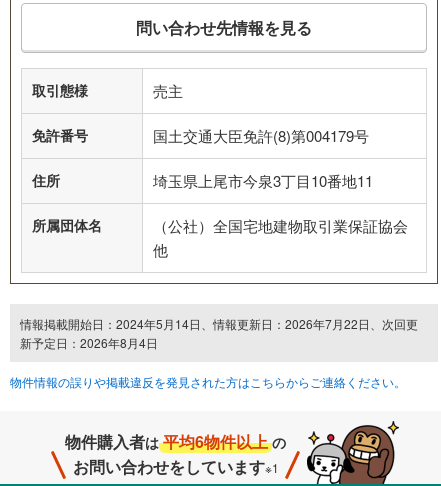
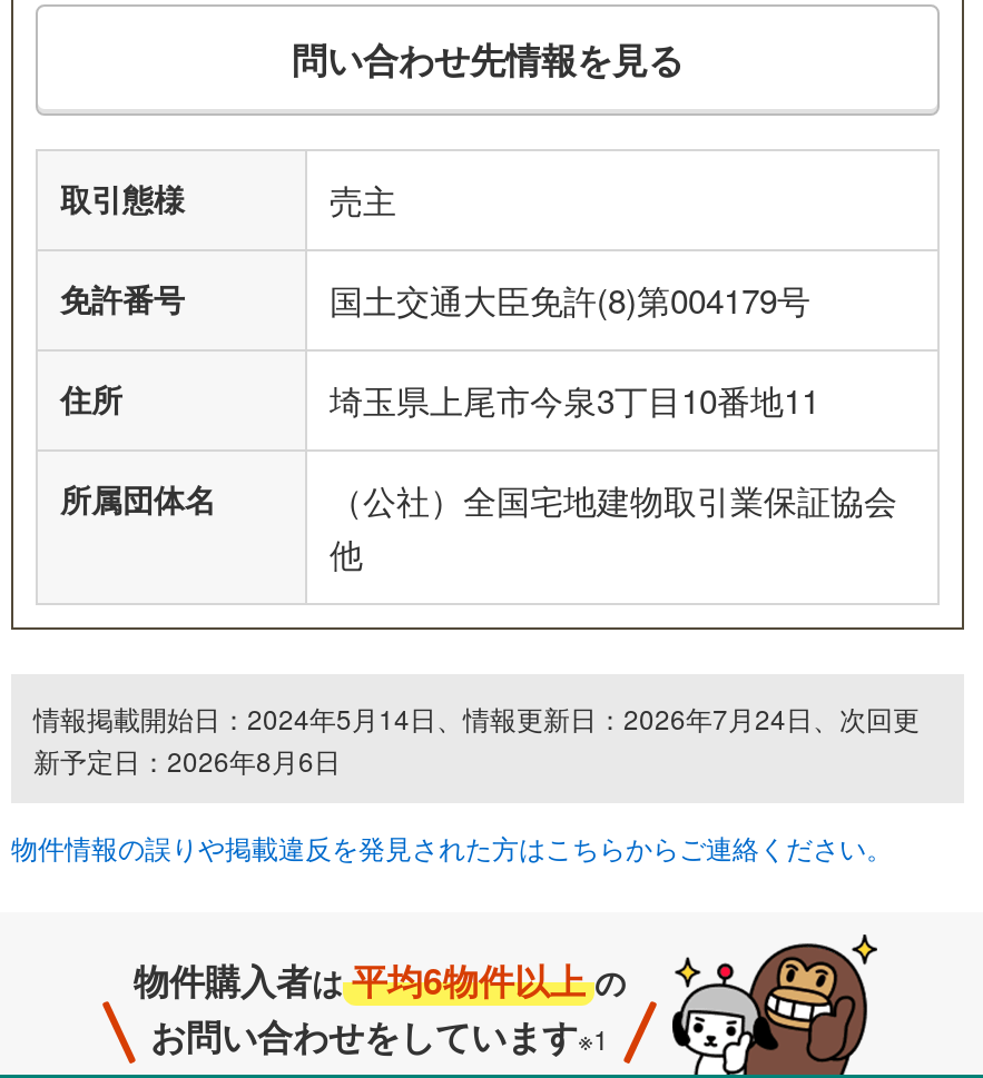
- 情報掲載開始日：2024年5月14日、情報更新日：2026年7月22日、次回更
+ 情報掲載開始日：2024年5月14日、情報更新日：2026年7月24日、次回更

- 新予定日：2026年8月4日
+ 新予定日：2026年8月6日
